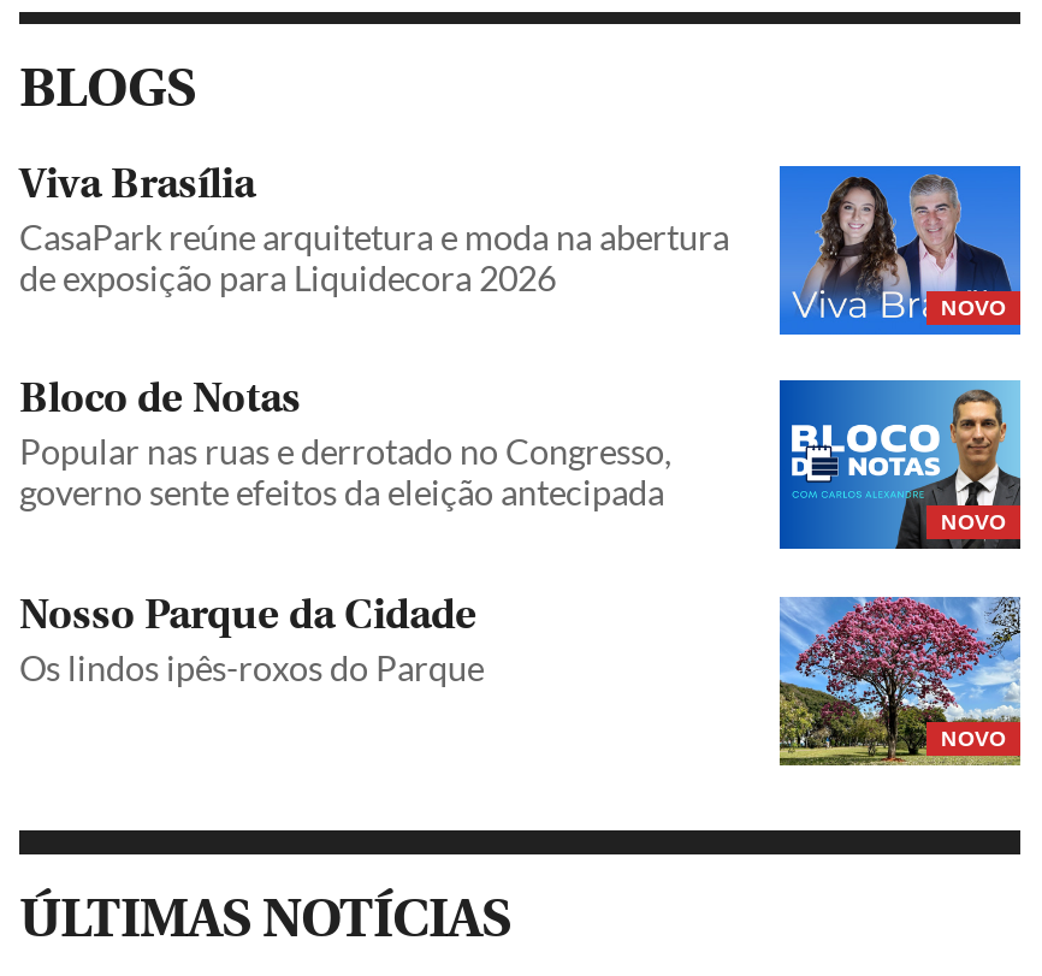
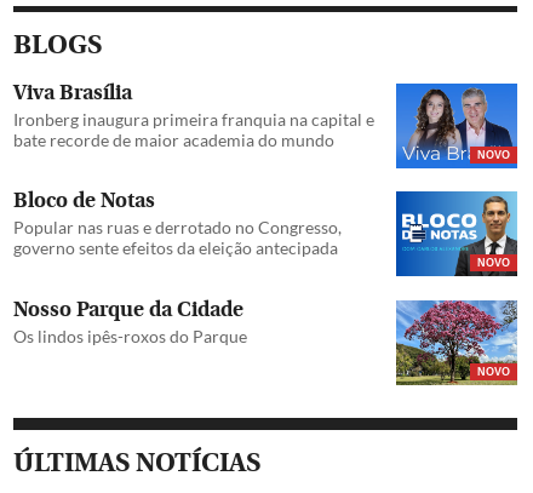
- CasaPark reúne arquitetura e moda na abertura
- de exposição para Liquidecora 2026
+ Ironberg inaugura primeira franquia na capital e
+ bate recorde de maior academia do mundo
